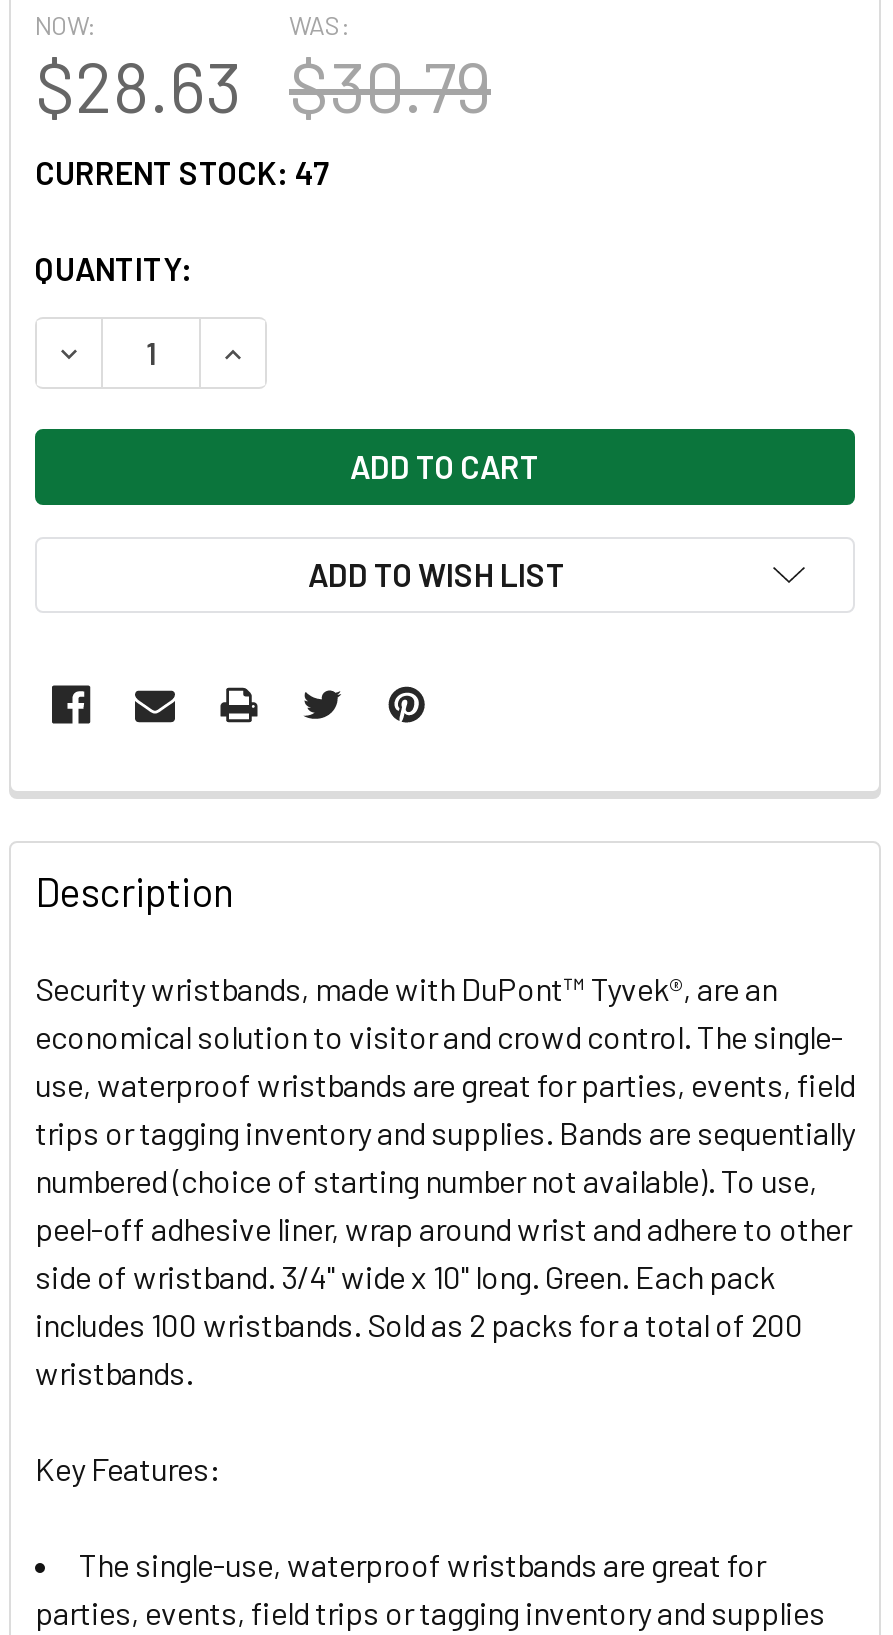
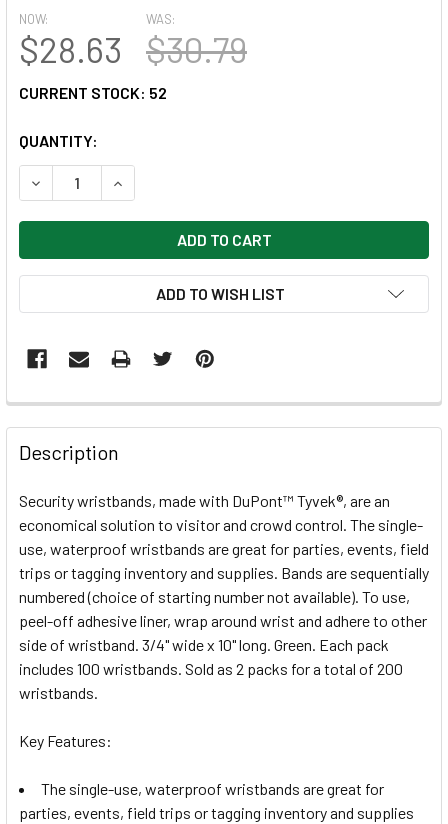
- CURRENT STOCK: 47
+ CURRENT STOCK: 52
